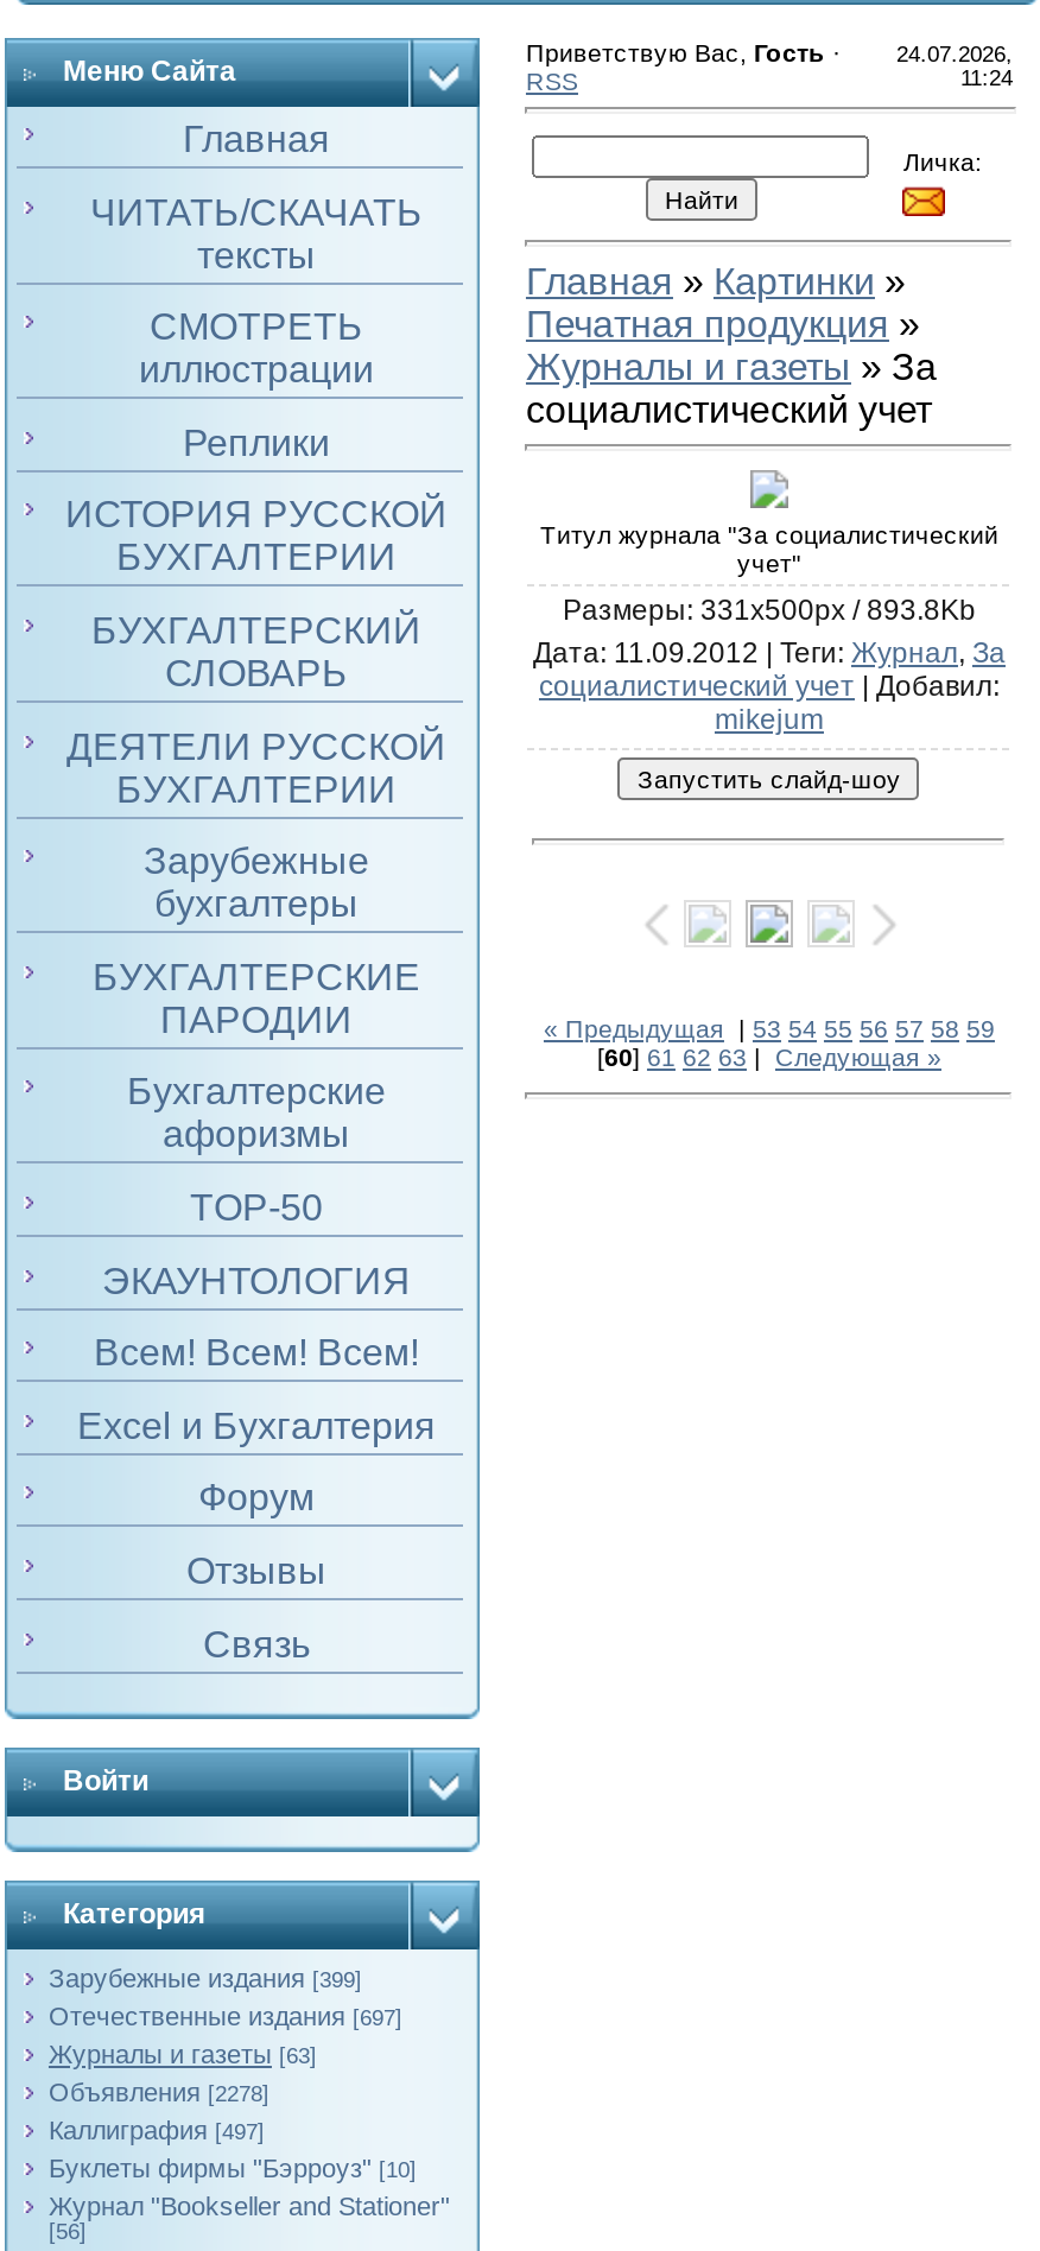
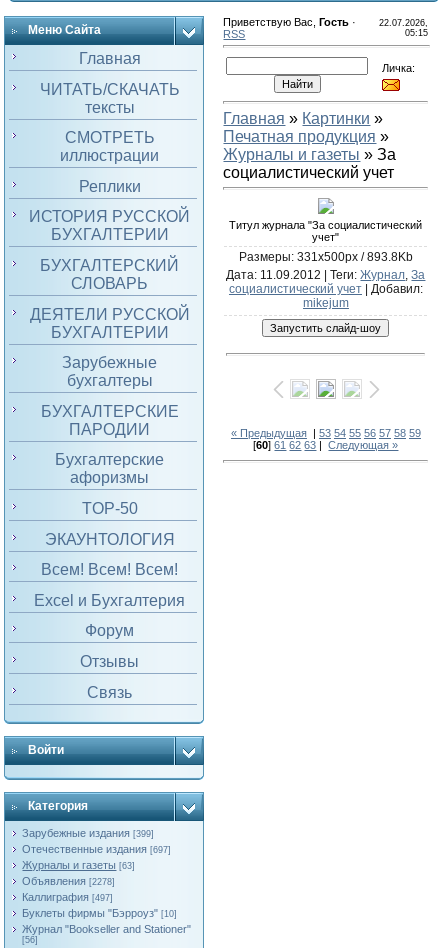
- 24.07.2026,
+ 22.07.2026,

- 11:24
+ 05:15
